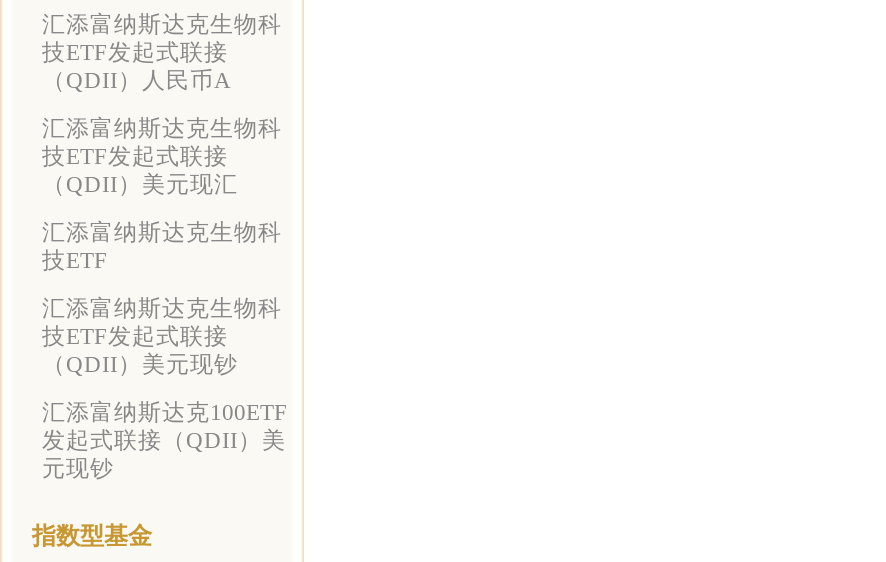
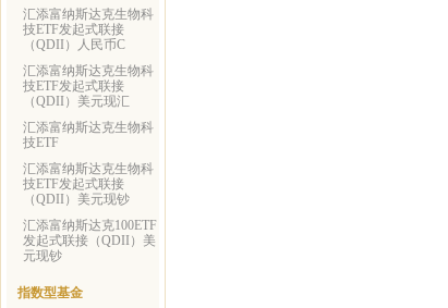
- （QDII）人民币A
+ （QDII）人民币C
